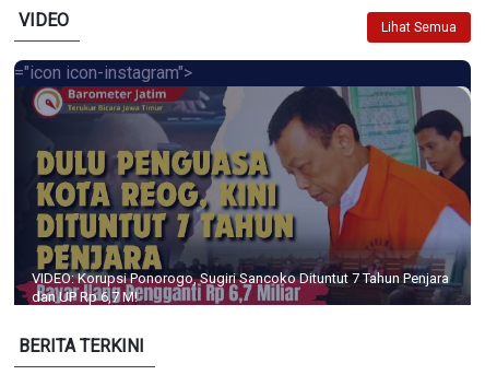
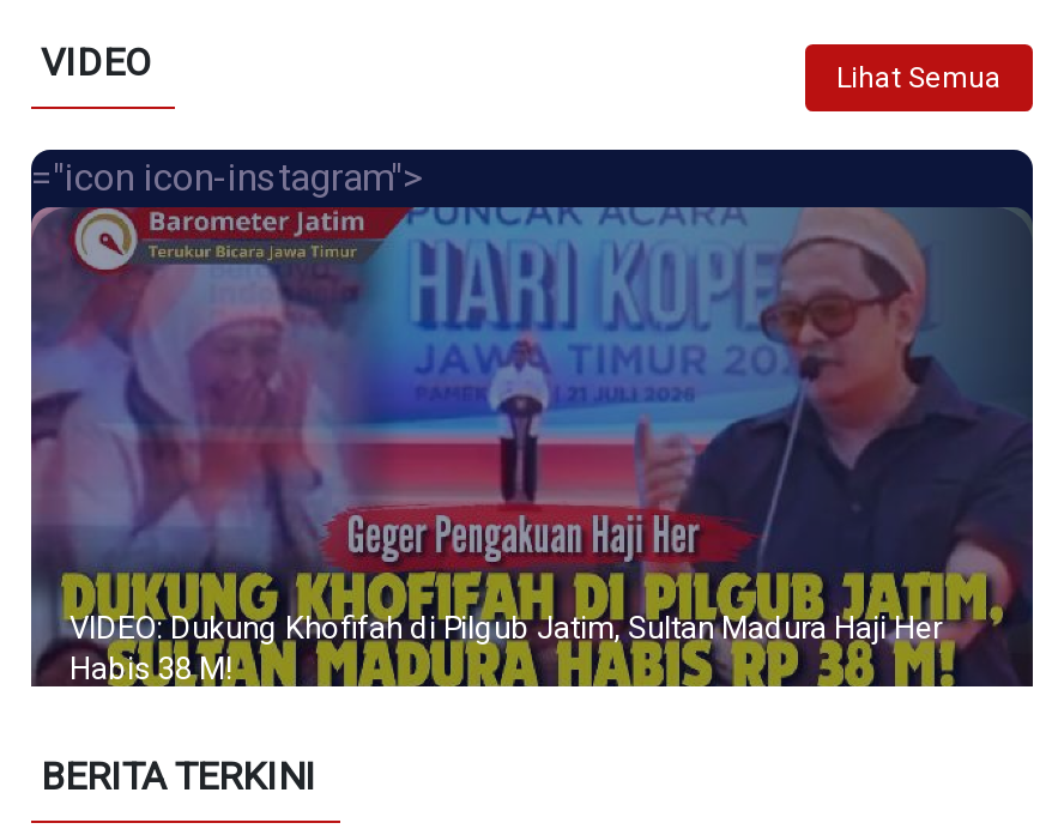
- [image]
- VIDEO: Korupsi Ponorogo, Sugiri Sancoko Dituntut 7 Tahun Penjara
- dan UP Rp 6,7 M!
+ [image]
+ VIDEO: Dukung Khofifah di Pilgub Jatim, Sultan Madura Haji Her
+ Habis 38 M!
